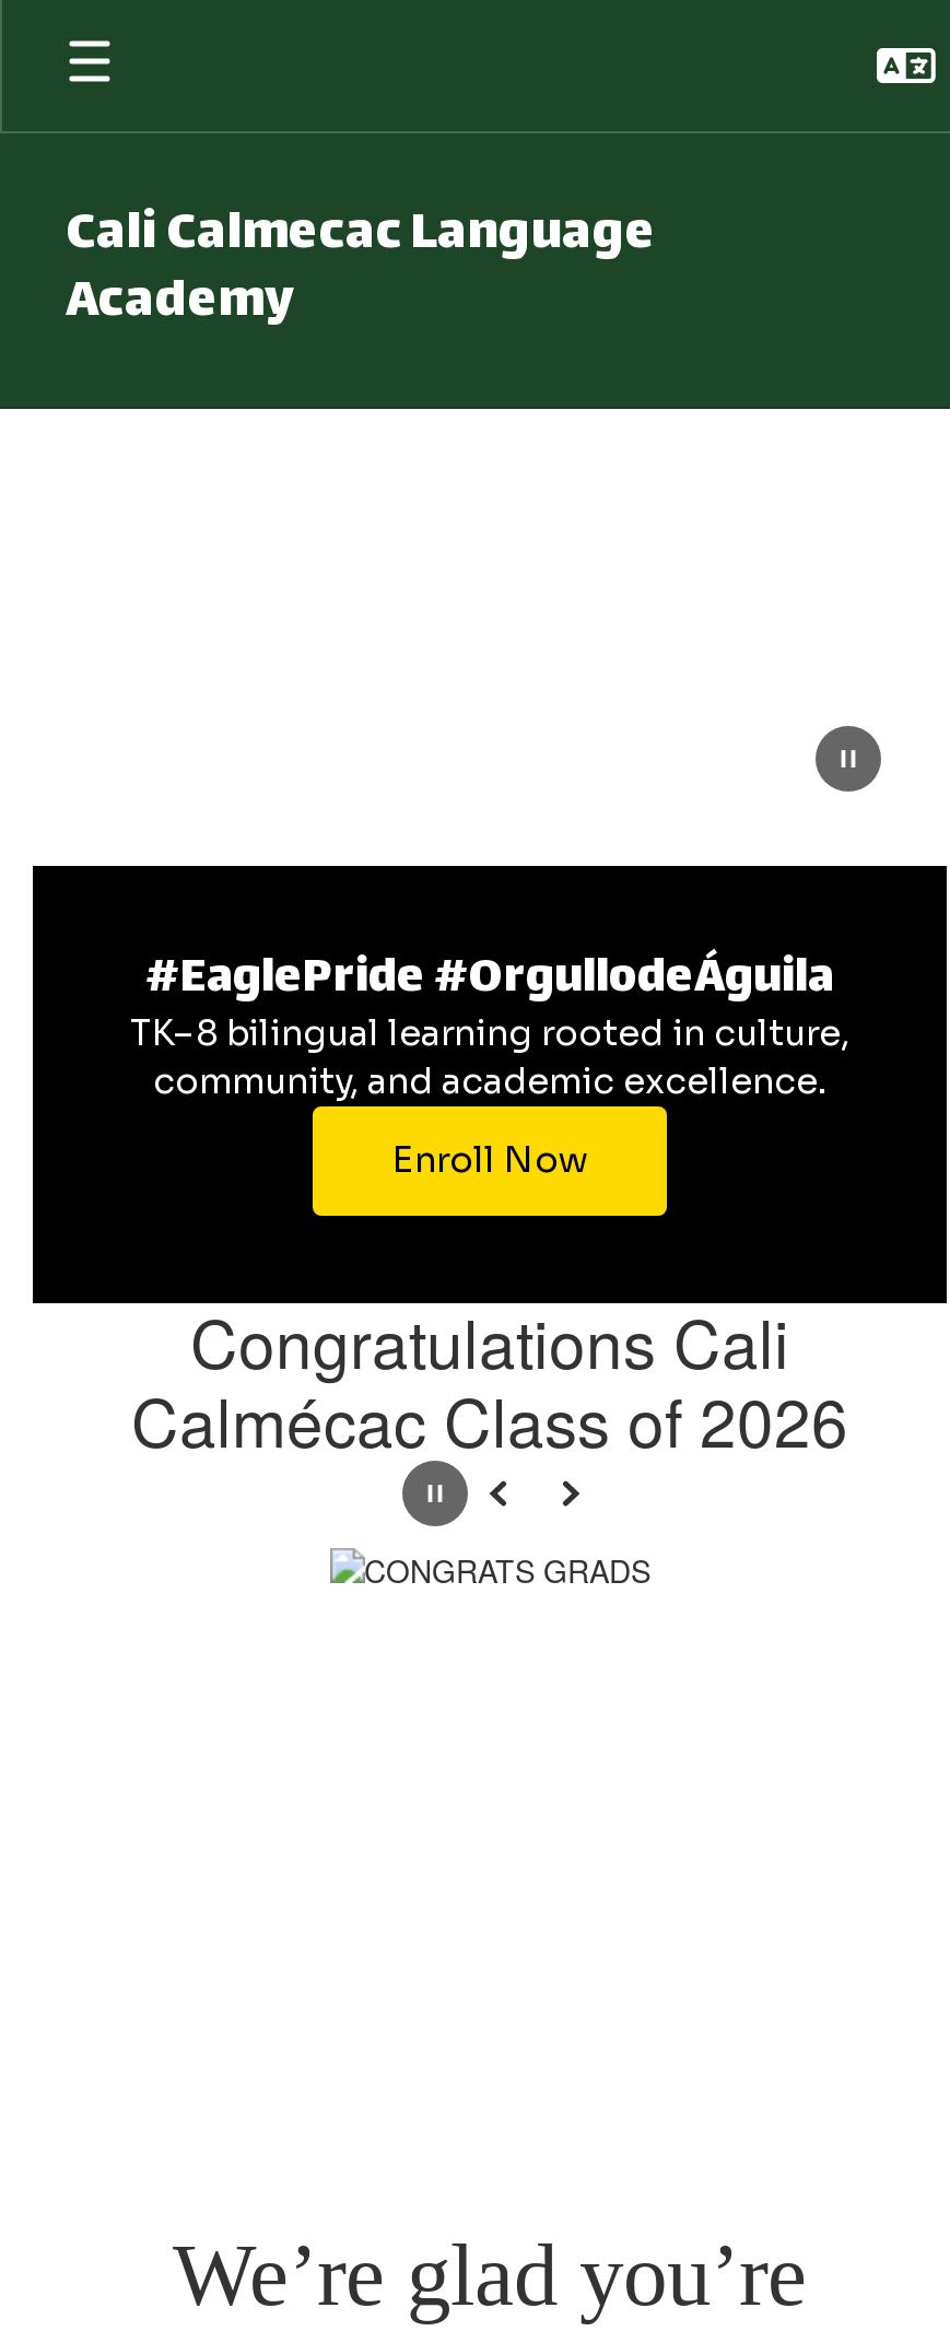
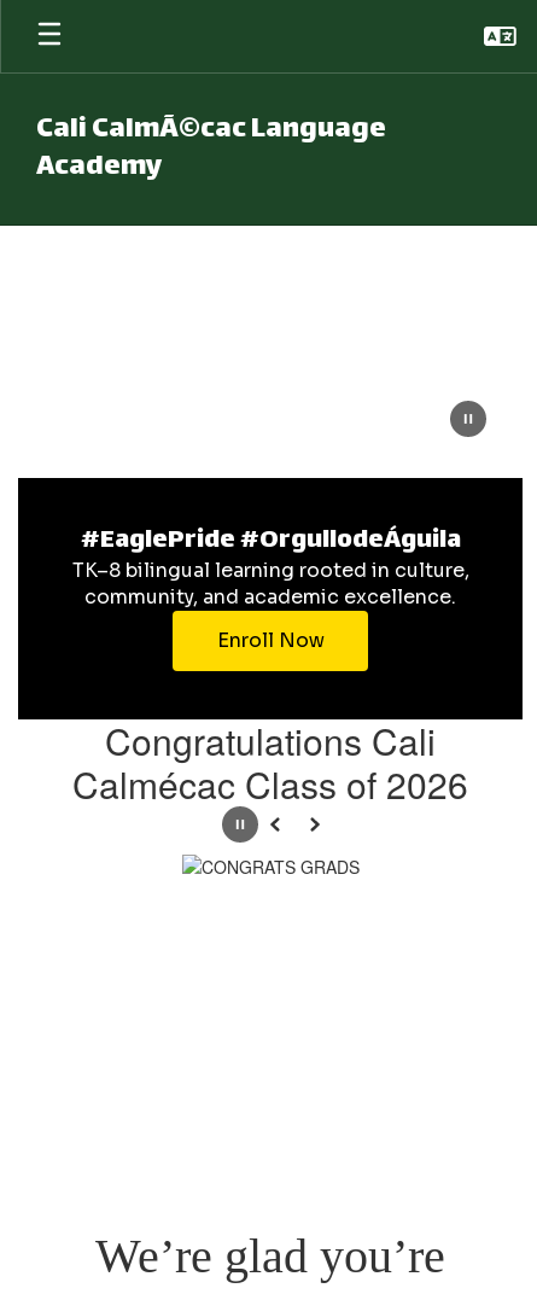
- Cali Calmecac Language
+ Cali CalmÃ©cac Language
